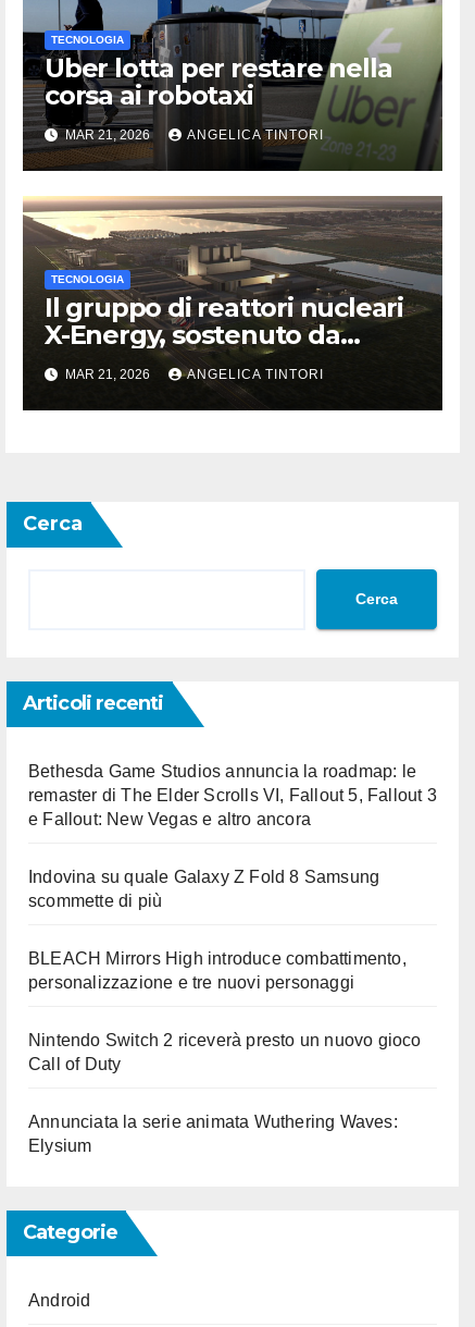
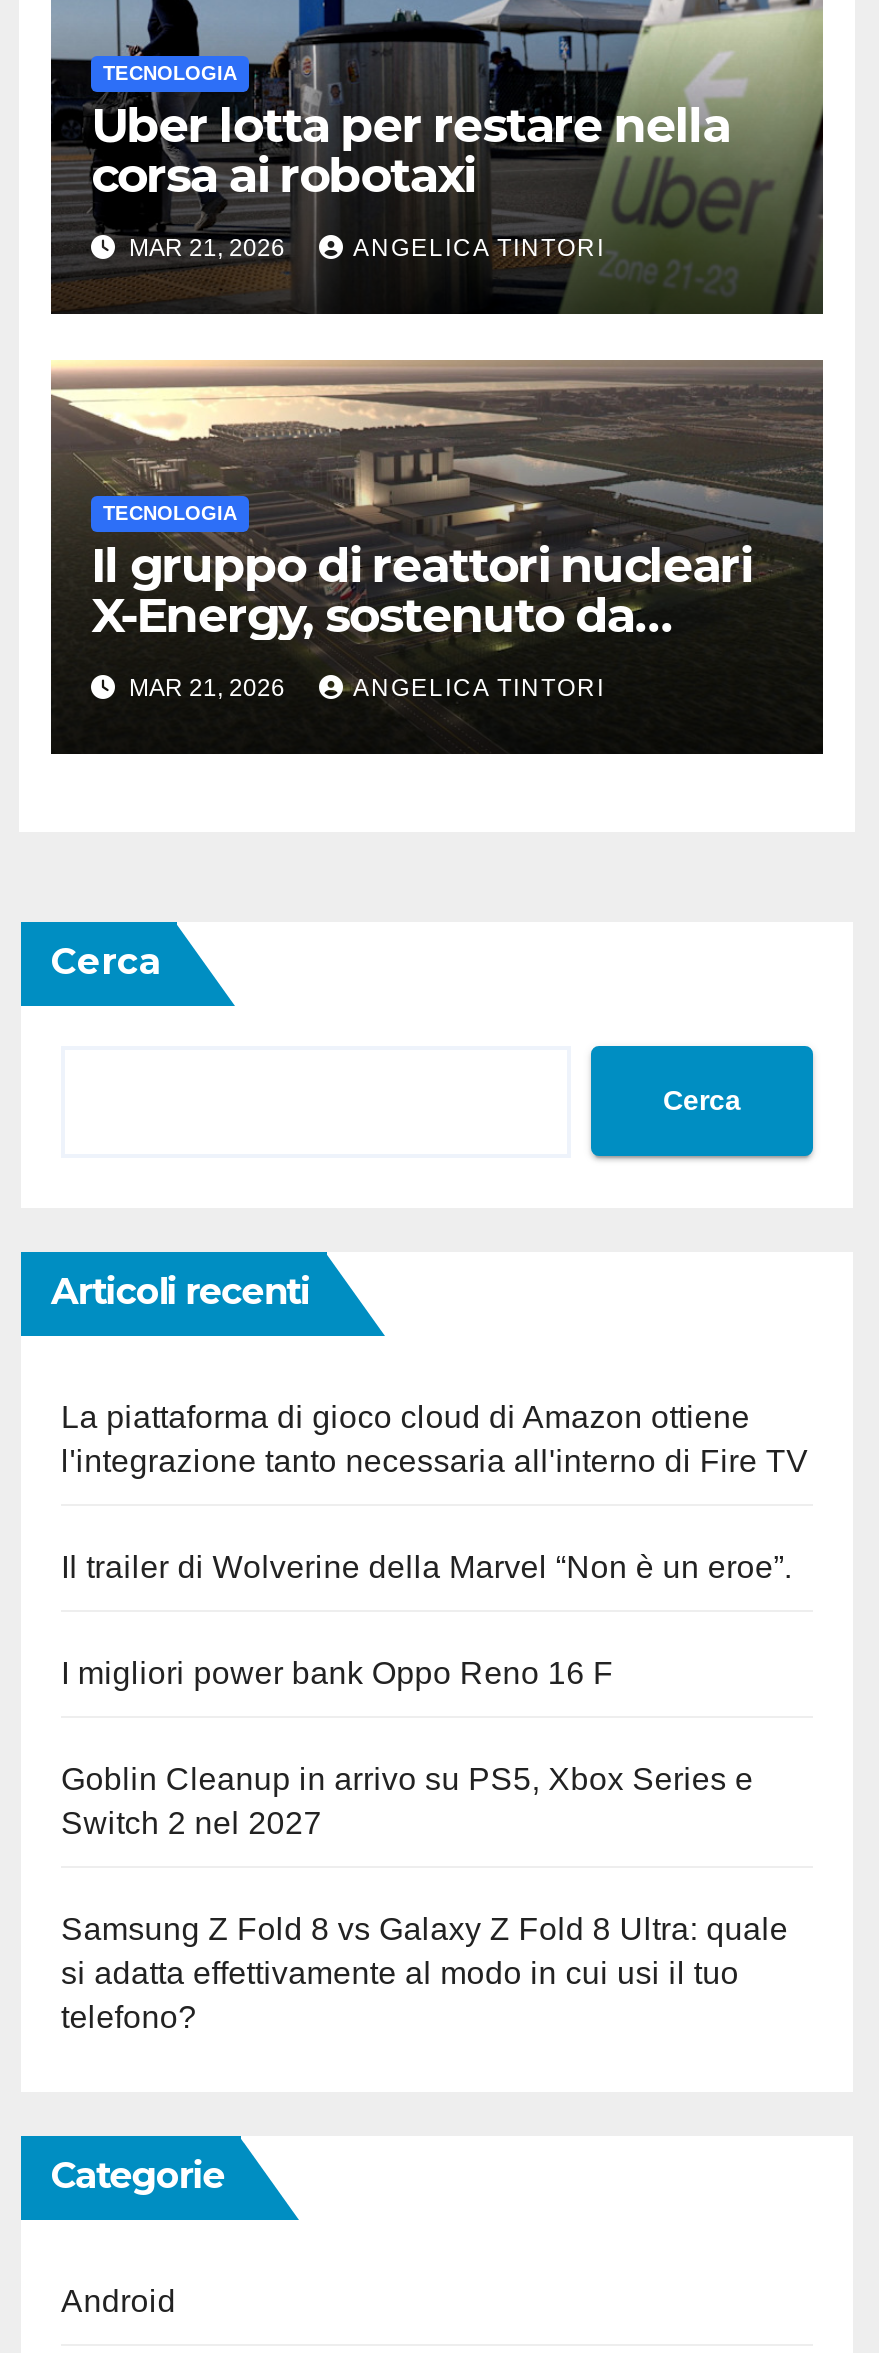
- Bethesda Game Studios annuncia la roadmap: le
- remaster di The Elder Scrolls VI, Fallout 5, Fallout 3
- e Fallout: New Vegas e altro ancora
+ La piattaforma di gioco cloud di Amazon ottiene
+ l'integrazione tanto necessaria all'interno di Fire TV

- Indovina su quale Galaxy Z Fold 8 Samsung
- scommette di più
+ Il trailer di Wolverine della Marvel “Non è un eroe”.

- BLEACH Mirrors High introduce combattimento,
- personalizzazione e tre nuovi personaggi
+ I migliori power bank Oppo Reno 16 F

- Nintendo Switch 2 riceverà presto un nuovo gioco
- Call of Duty
+ Goblin Cleanup in arrivo su PS5, Xbox Series e
+ Switch 2 nel 2027

- Annunciata la serie animata Wuthering Waves:
- Elysium
+ Samsung Z Fold 8 vs Galaxy Z Fold 8 Ultra: quale
+ si adatta effettivamente al modo in cui usi il tuo
+ telefono?
